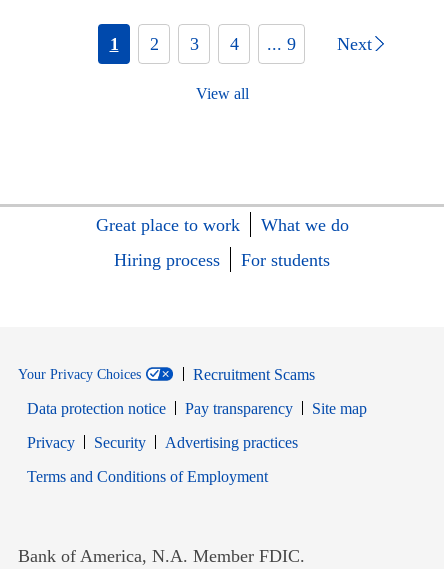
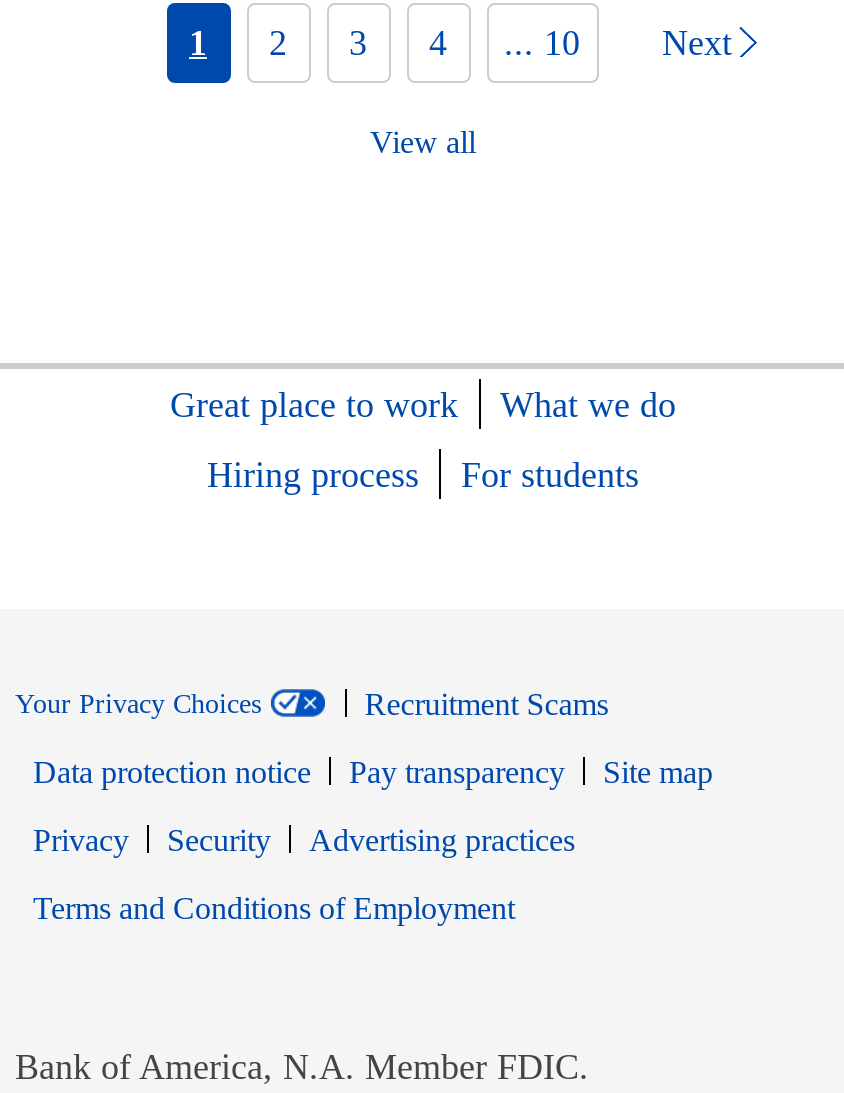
- 1 2 3 4 ... 9
+ 1 2 3 4 ... 10
